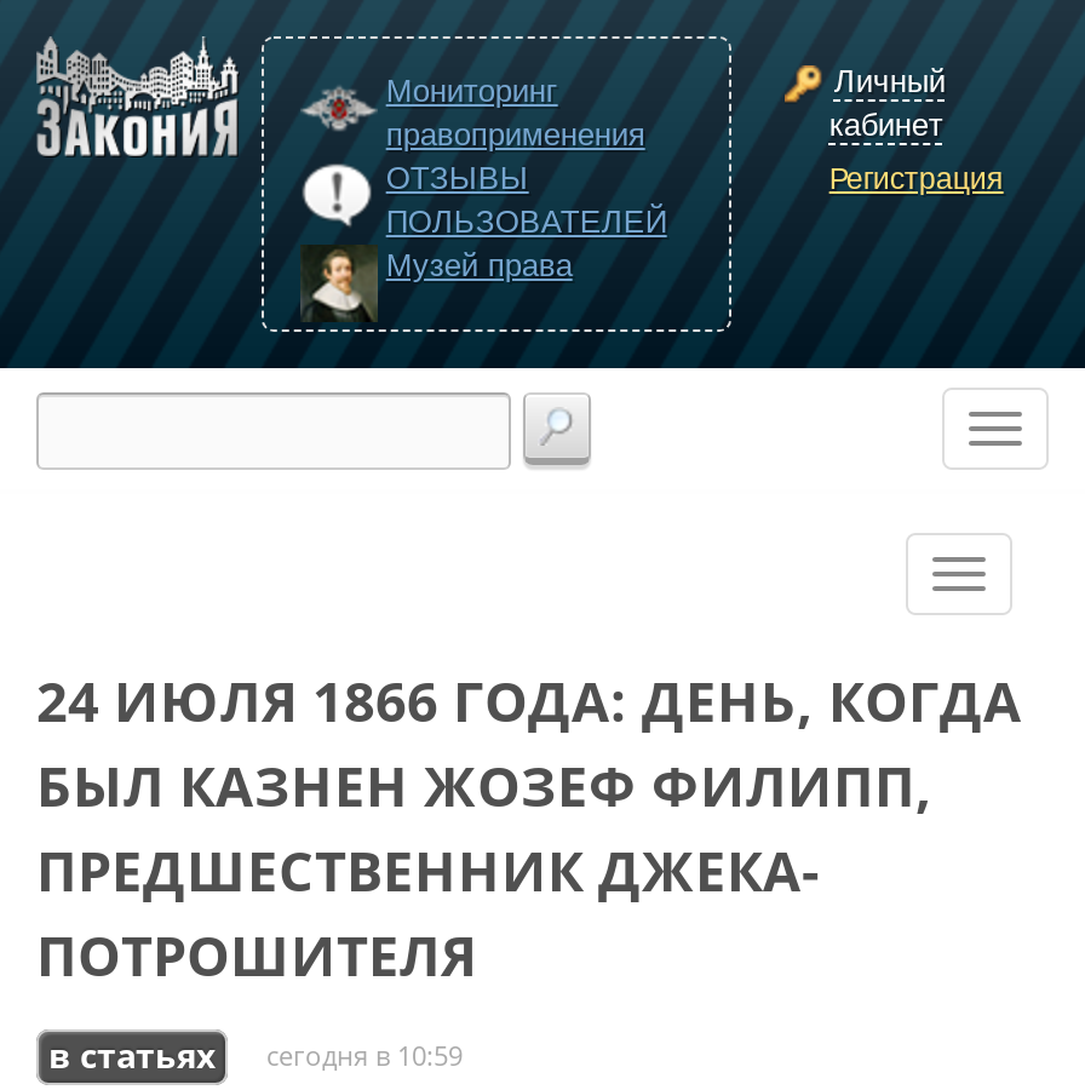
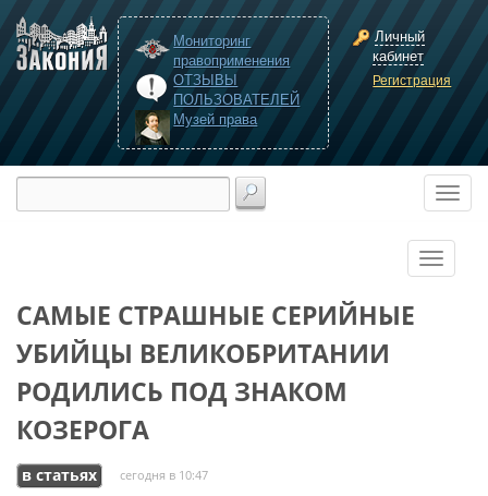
- 24 ИЮЛЯ 1866 ГОДА: ДЕНЬ, КОГДА
- БЫЛ КАЗНЕН ЖОЗЕФ ФИЛИПП,
- ПРЕДШЕСТВЕННИК ДЖЕКА-
- ПОТРОШИТЕЛЯ
+ САМЫЕ СТРАШНЫЕ СЕРИЙНЫЕ
+ УБИЙЦЫ ВЕЛИКОБРИТАНИИ
+ РОДИЛИСЬ ПОД ЗНАКОМ
+ КОЗЕРОГА

- в статьях сегодня в 10:59
+ в статьях сегодня в 10:47
